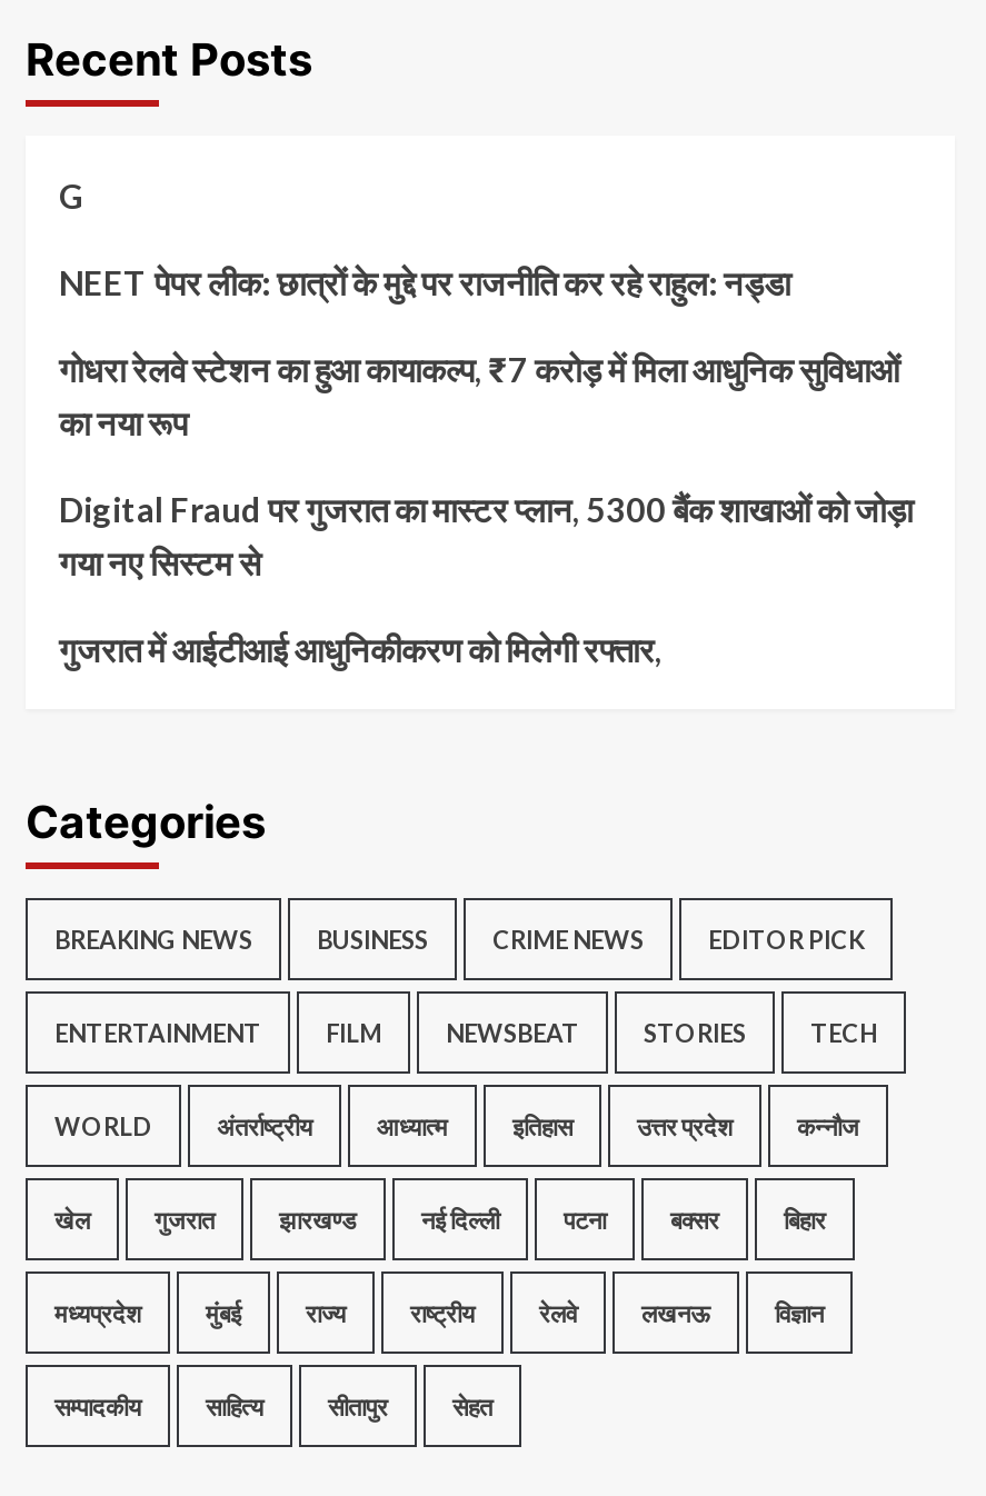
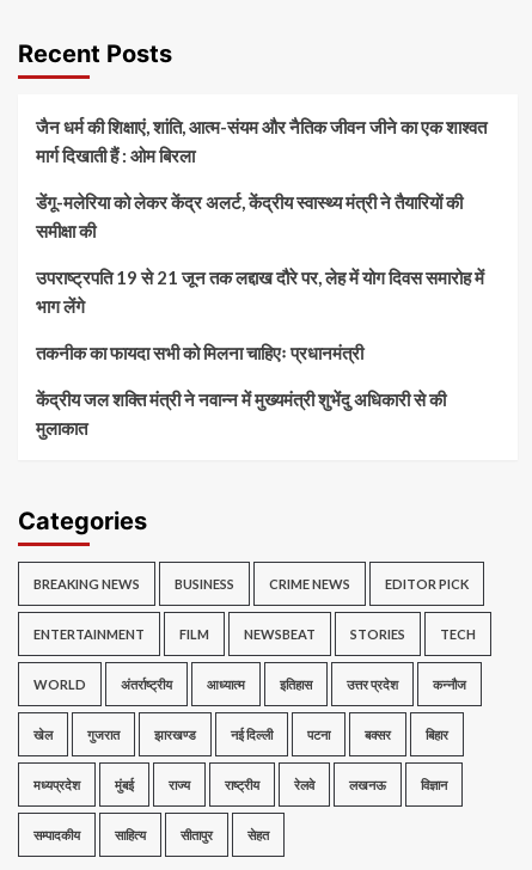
- G
+ जैन धर्म की शिक्षाएं, शांति, आत्म-संयम और नैतिक जीवन जीने का एक शाश्वत
+ मार्ग दिखाती हैं : ओम बिरला

- NEET पेपर लीक: छात्रों के मुद्दे पर राजनीति कर रहे राहुल: नड्डा
+ डेंगू-मलेरिया को लेकर केंद्र अलर्ट, केंद्रीय स्वास्थ्य मंत्री ने तैयारियों की
+ समीक्षा की

- गोधरा रेलवे स्टेशन का हुआ कायाकल्प, ₹7 करोड़ में मिला आधुनिक सुविधाओं
- का नया रूप
+ उपराष्ट्रपति 19 से 21 जून तक लद्दाख दौरे पर, लेह में योग दिवस समारोह में
+ भाग लेंगे

- Digital Fraud पर गुजरात का मास्टर प्लान, 5300 बैंक शाखाओं को जोड़ा
- गया नए सिस्टम से
+ तकनीक का फायदा सभी को मिलना चाहिएः प्रधानमंत्री

- गुजरात में आईटीआई आधुनिकीकरण को मिलेगी रफ्तार,
+ केंद्रीय जल शक्ति मंत्री ने नवान्न में मुख्यमंत्री शुभेंदु अधिकारी से की
+ मुलाकात
